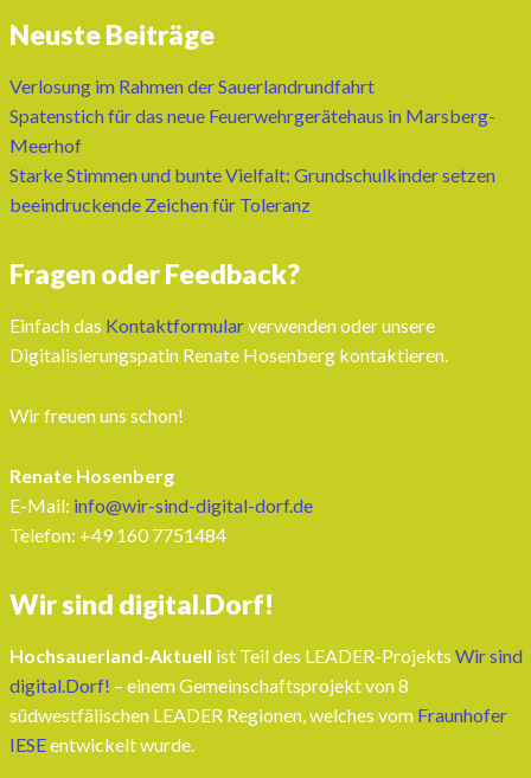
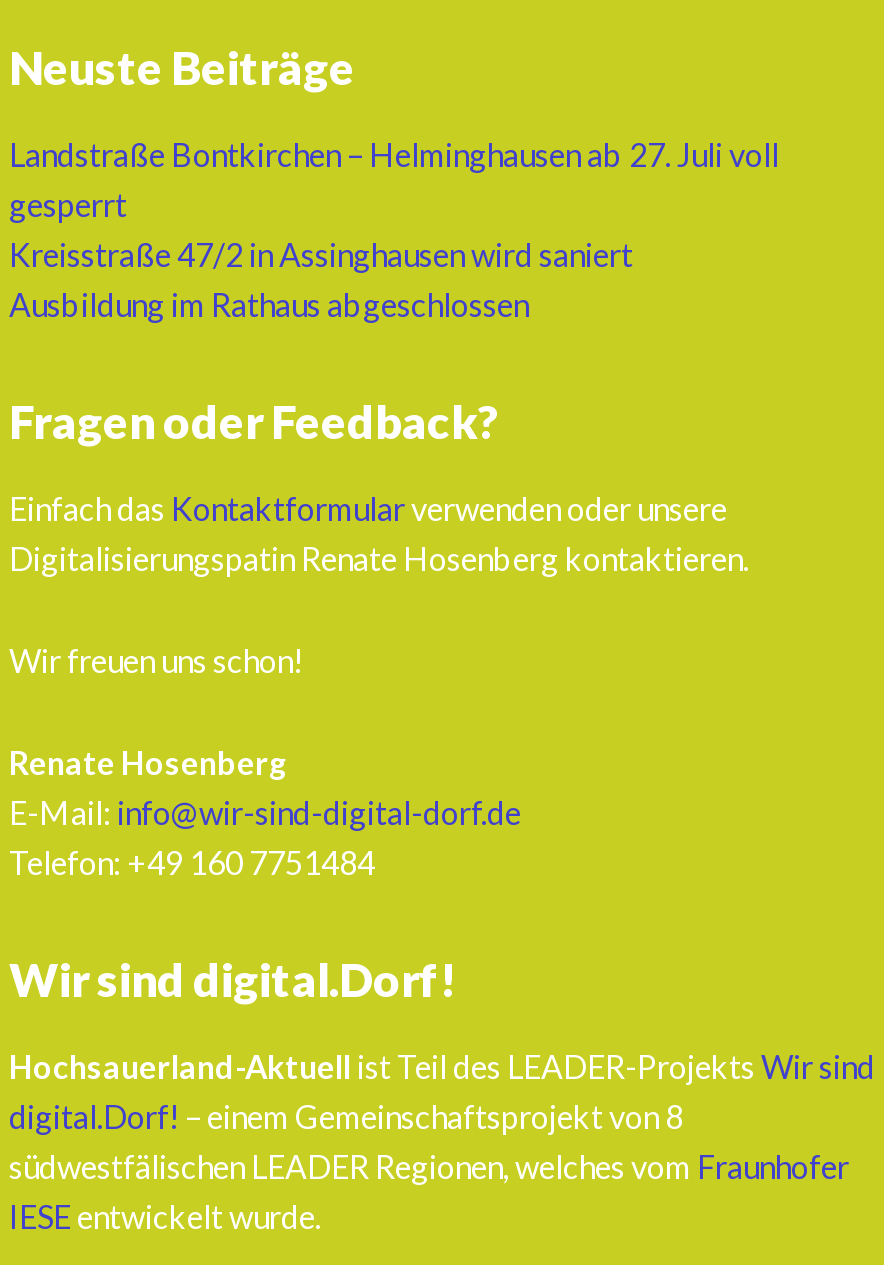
- Verlosung im Rahmen der Sauerlandrundfahrt
- Spatenstich für das neue Feuerwehrgerätehaus in Marsberg-
- Meerhof
- Starke Stimmen und bunte Vielfalt: Grundschulkinder setzen
- beeindruckende Zeichen für Toleranz
+ Landstraße Bontkirchen – Helminghausen ab 27. Juli voll
+ gesperrt
+ Kreisstraße 47/2 in Assinghausen wird saniert
+ Ausbildung im Rathaus abgeschlossen
